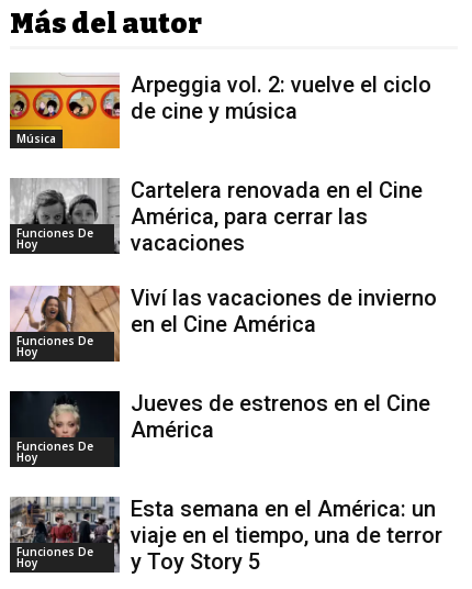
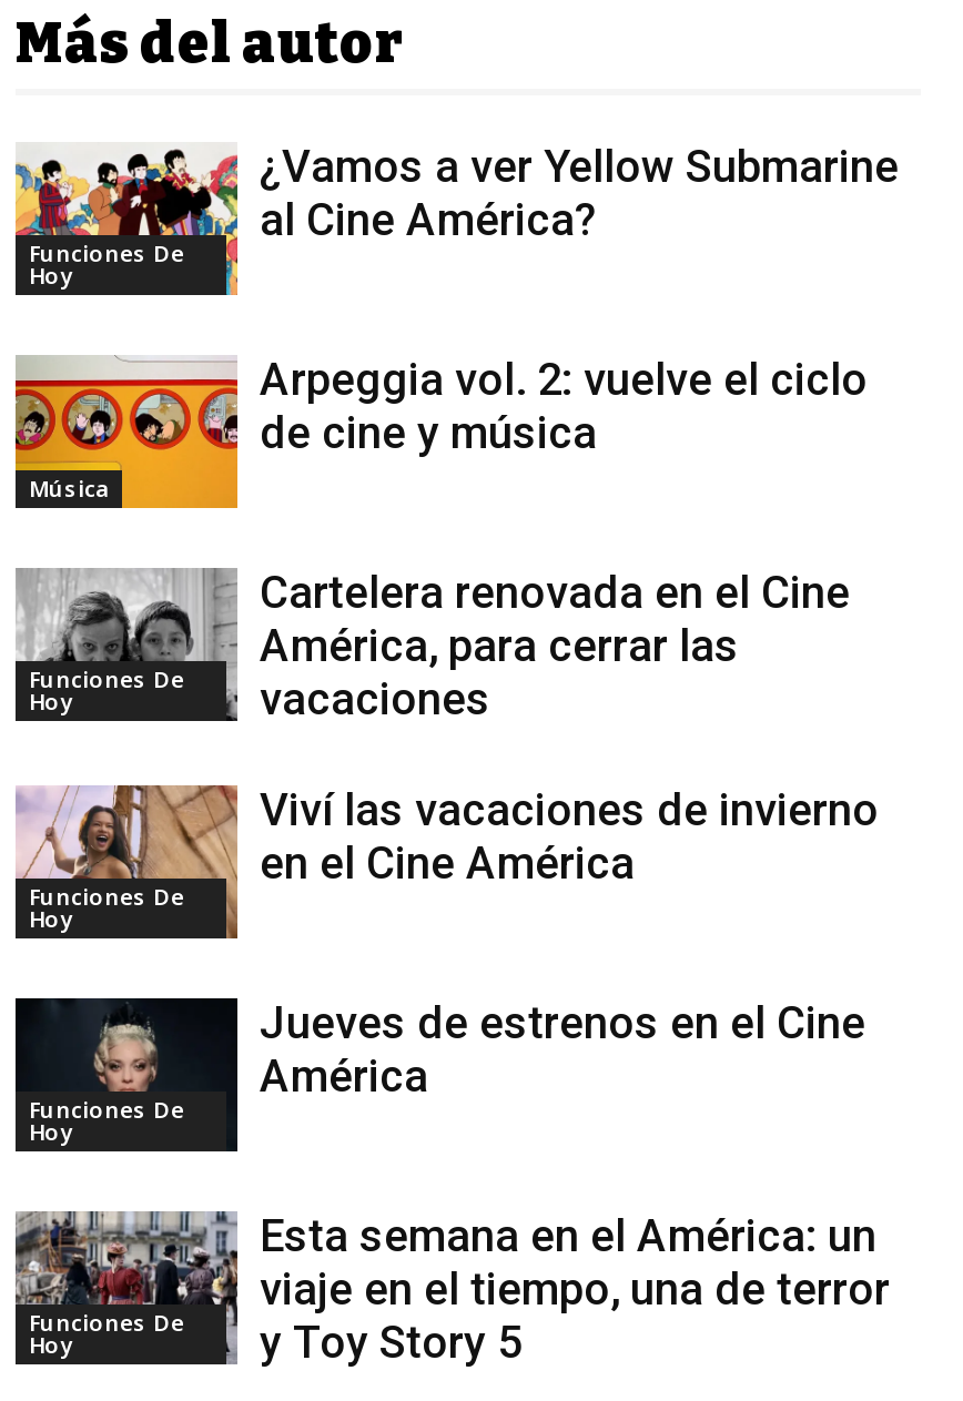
+ [image]
+ Funciones De
+ Hoy

+ ¿Vamos a ver Yellow Submarine
+ al Cine América?
